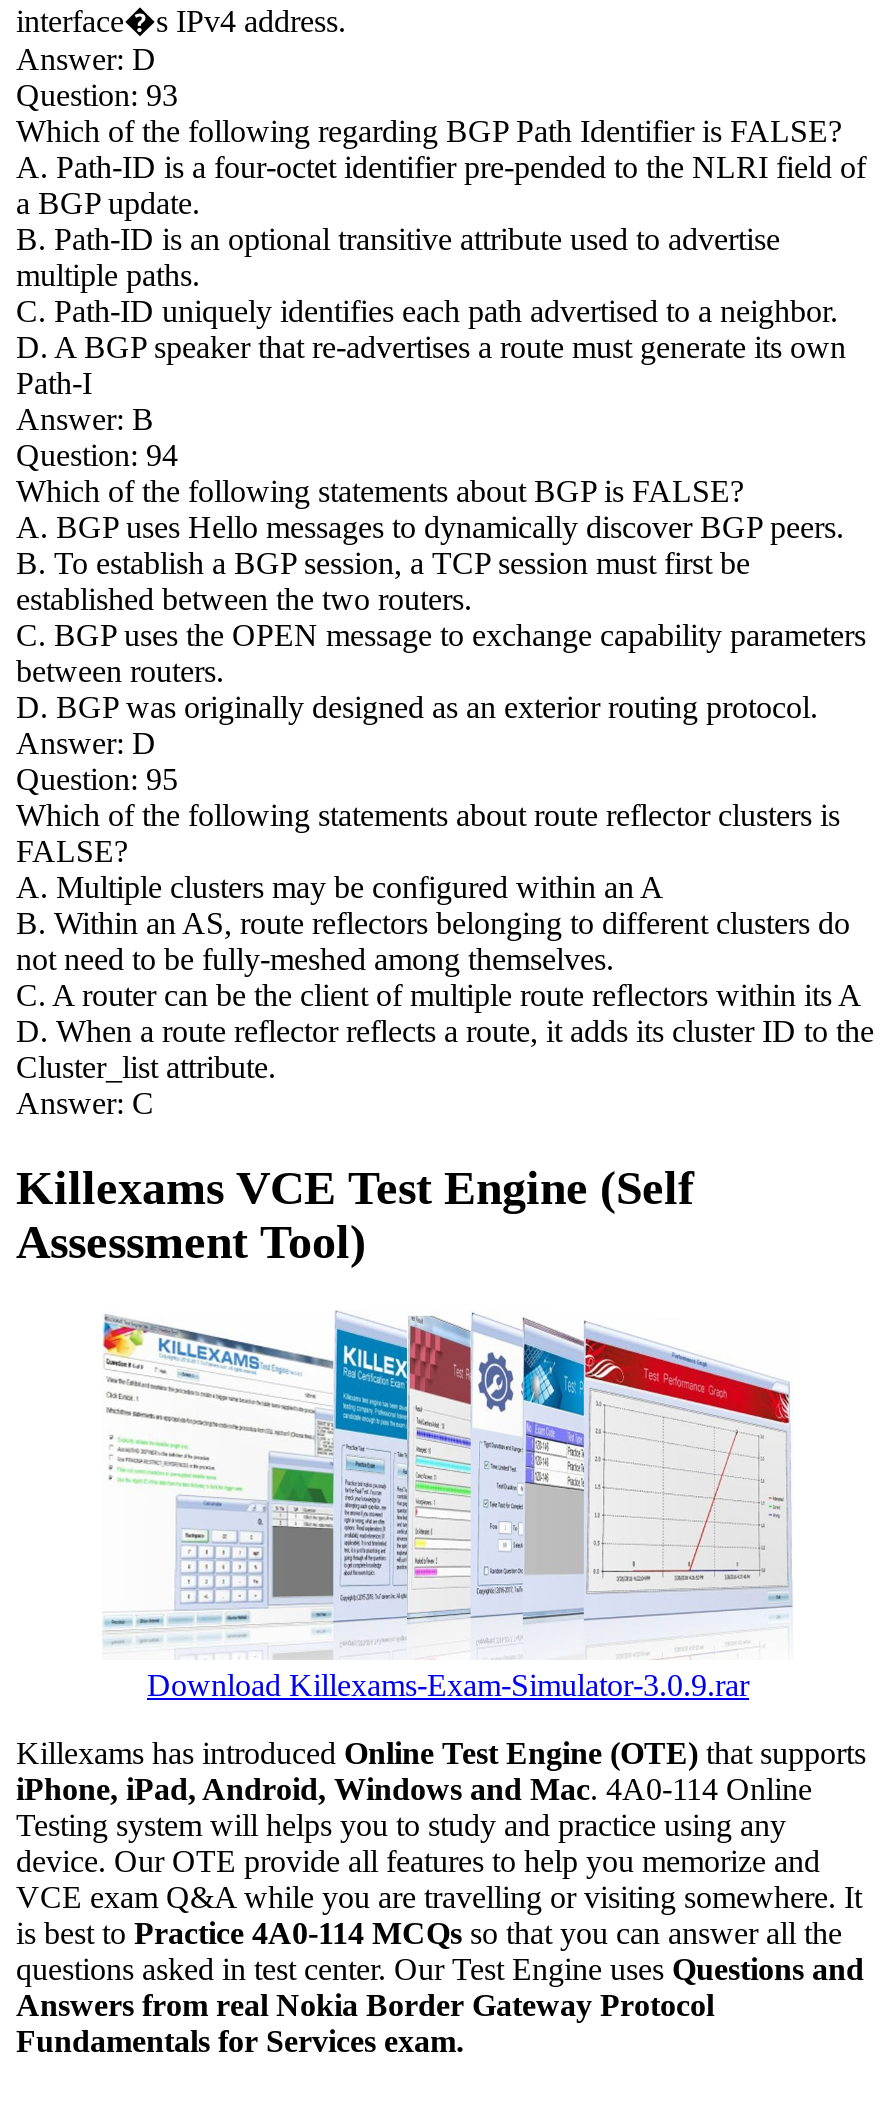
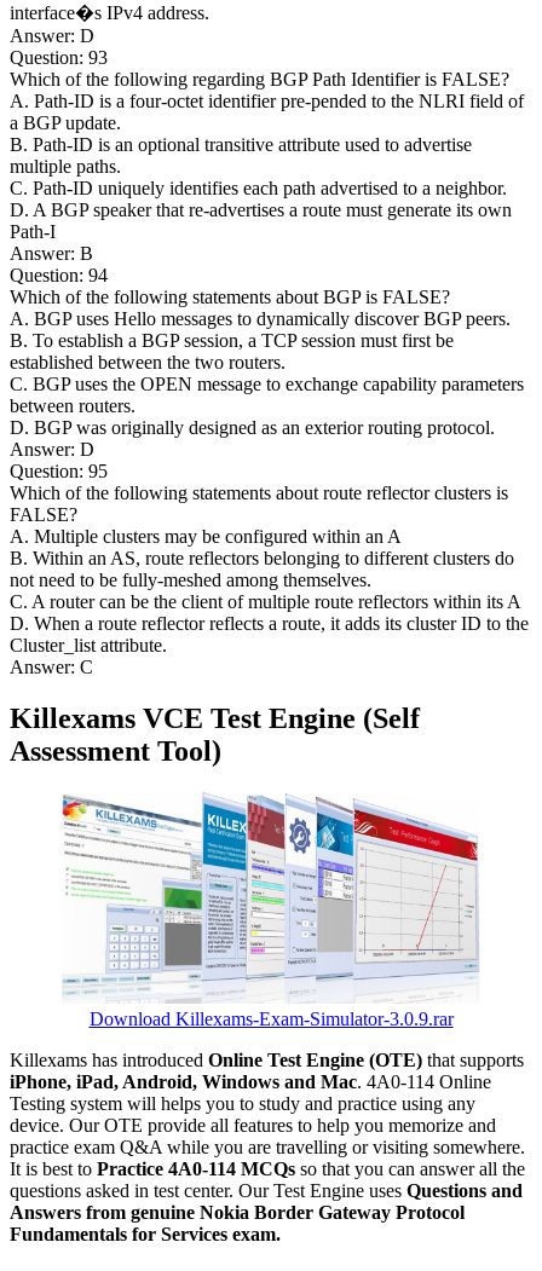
- VCE exam Q&A while you are travelling or visiting somewhere. It
- is best to Practice 4A0-114 MCQs so that you can answer all the
+ practice exam Q&A while you are travelling or visiting somewhere.
+ It is best to Practice 4A0-114 MCQs so that you can answer all the

- Answers from real Nokia Border Gateway Protocol
+ Answers from genuine Nokia Border Gateway Protocol
